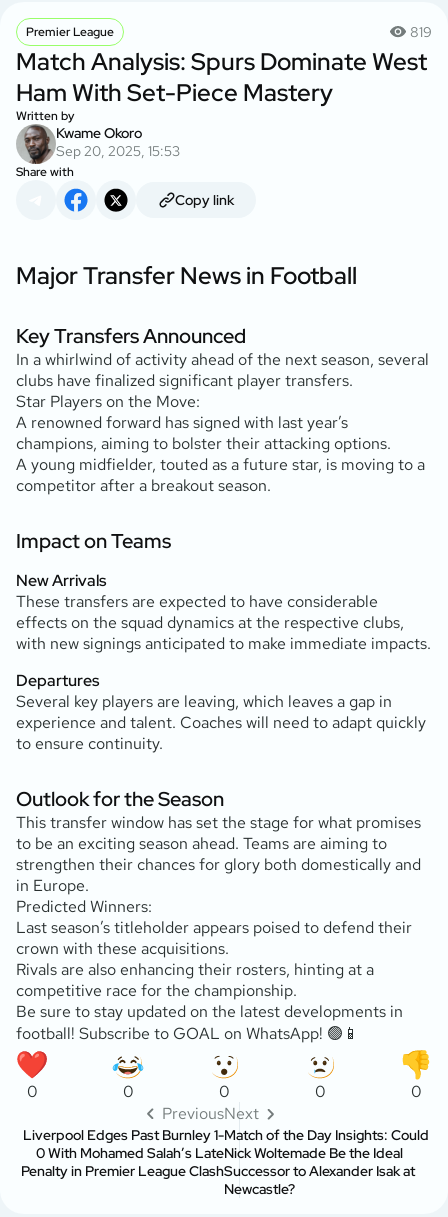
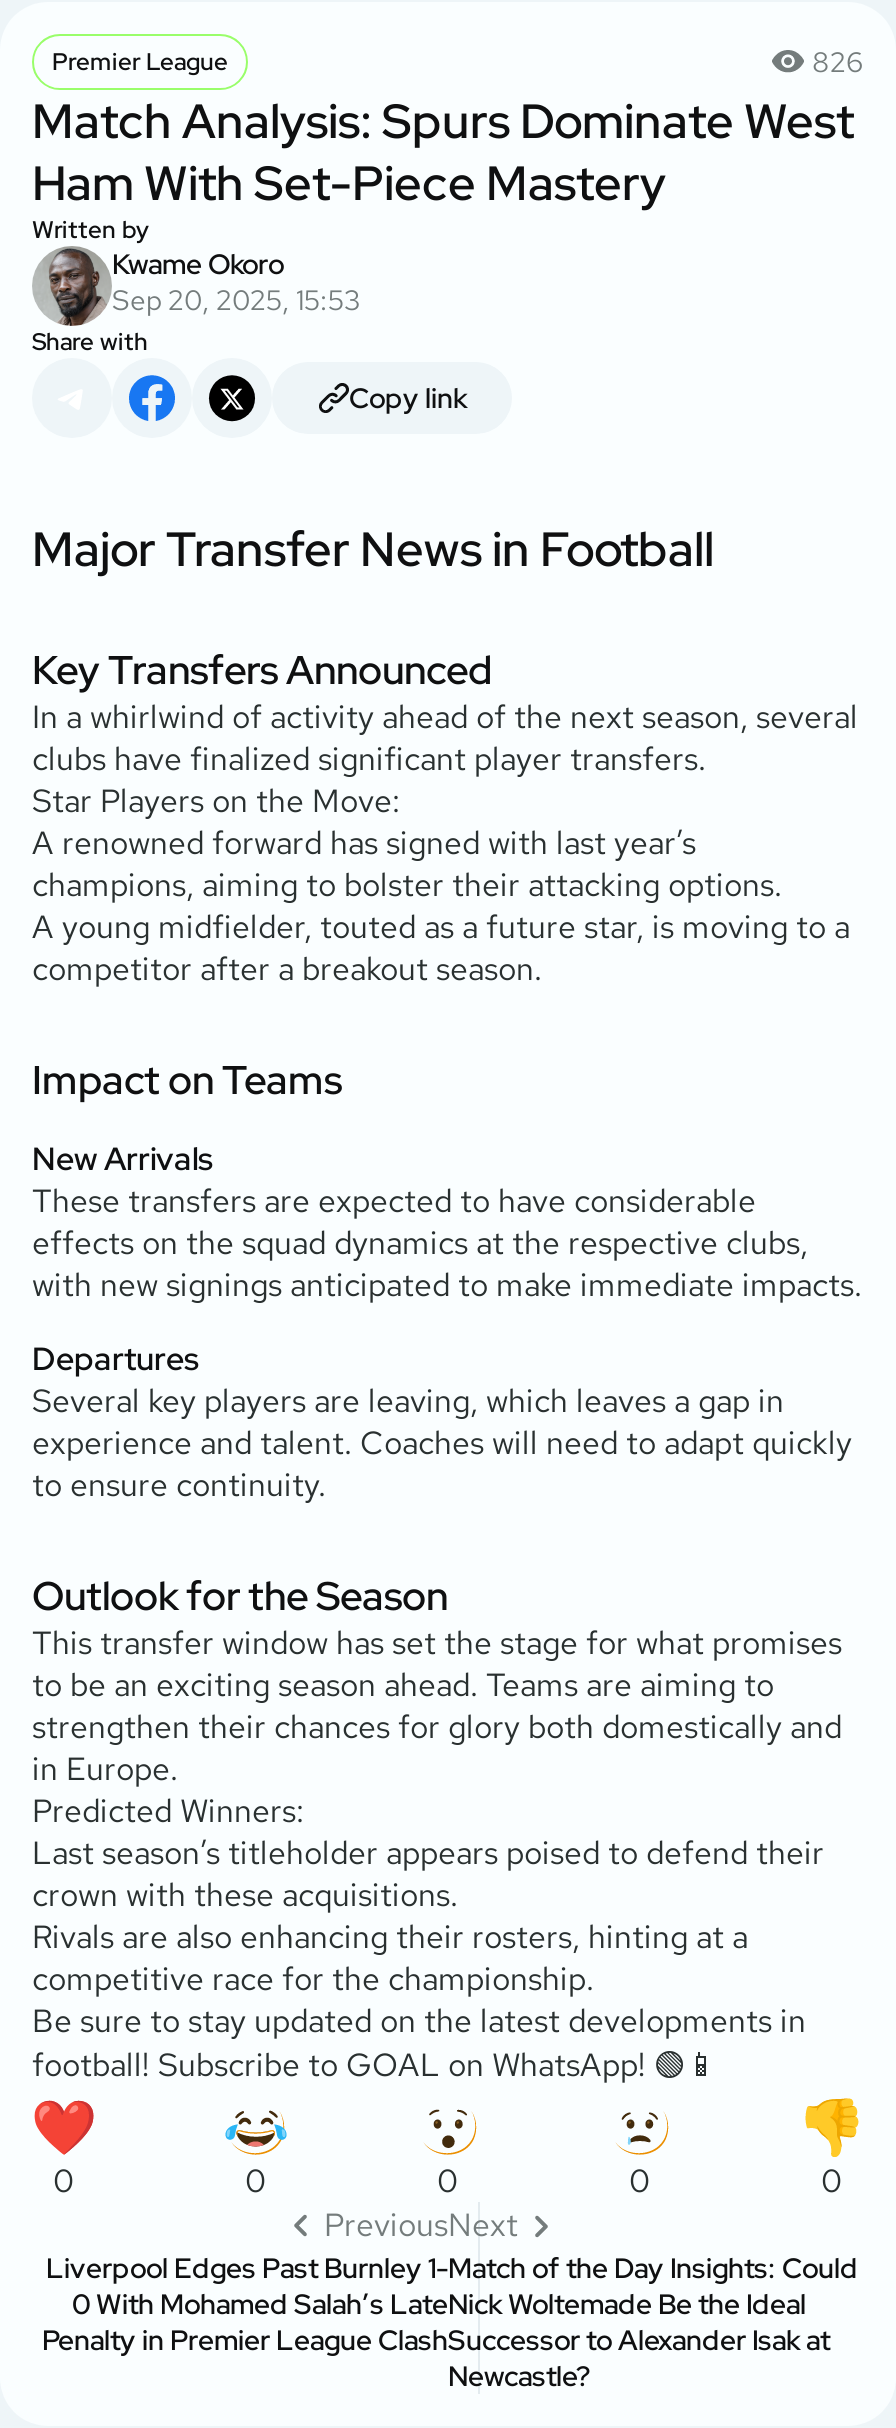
- 819
+ 826
